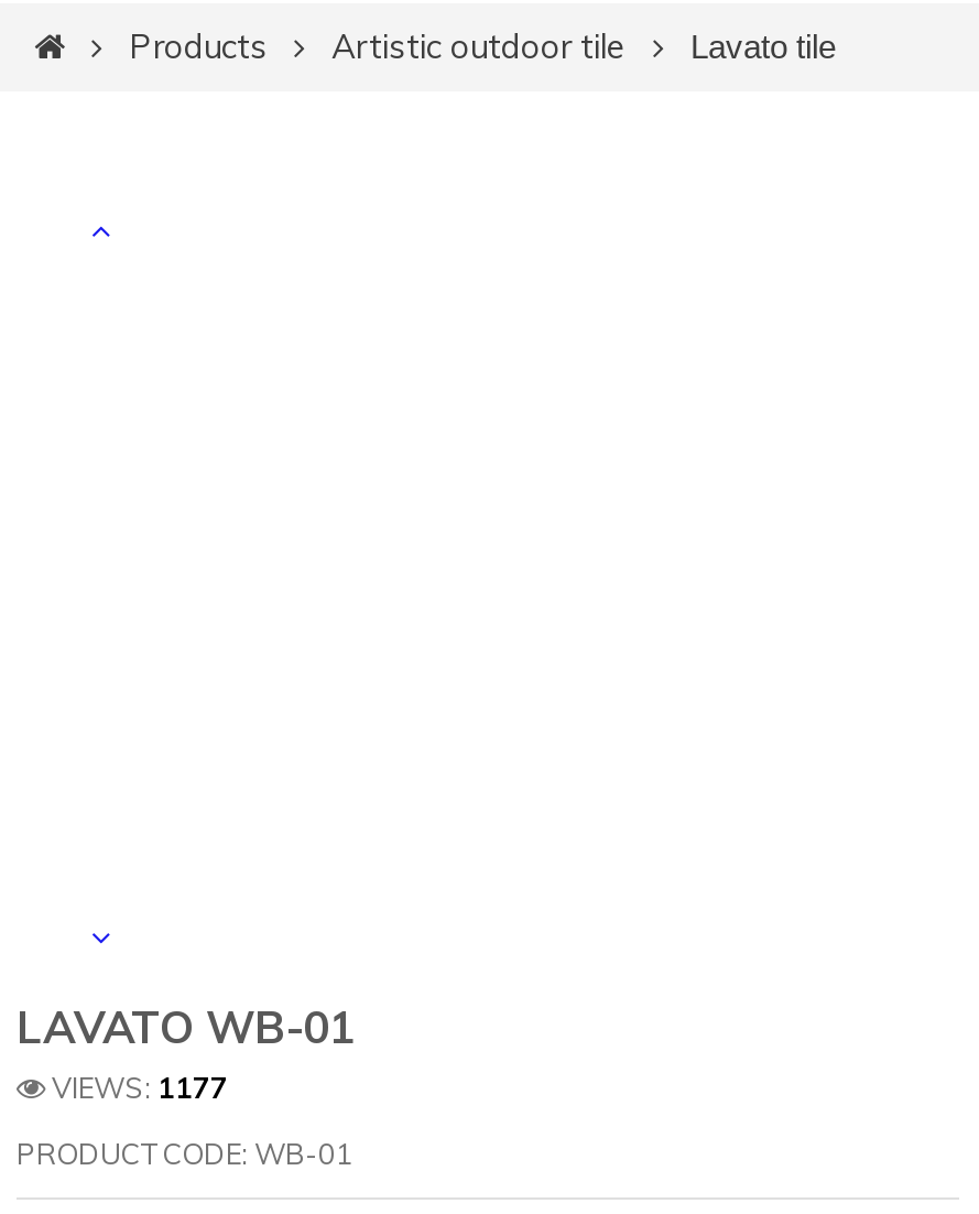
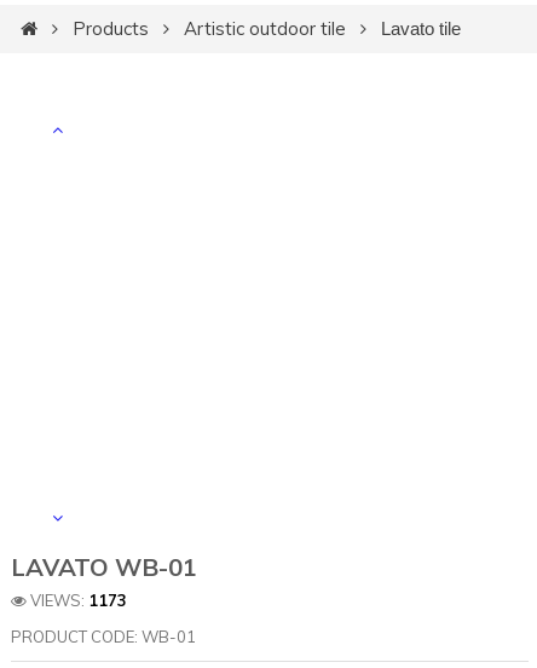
- VIEWS: 1177
+ VIEWS: 1173
